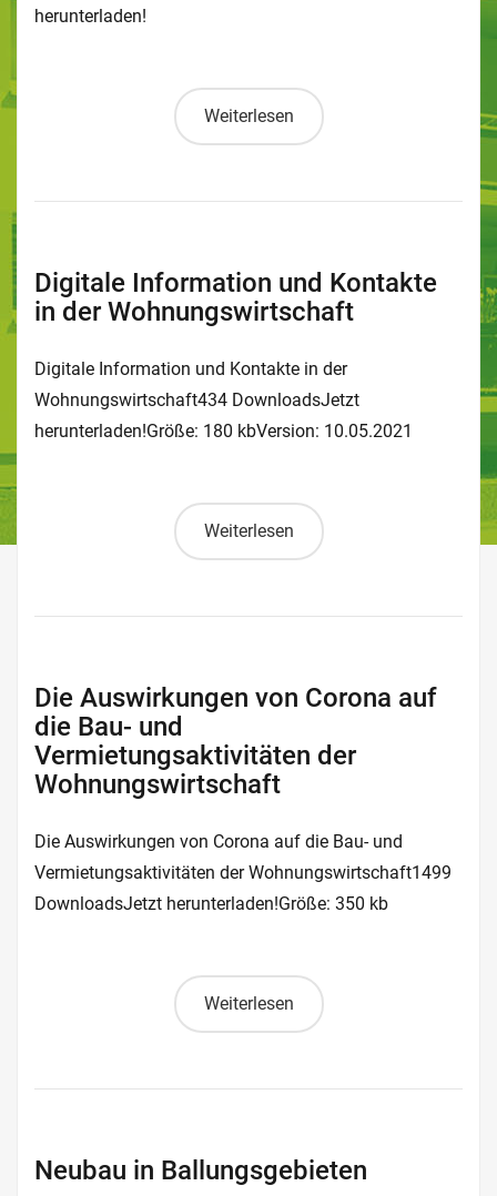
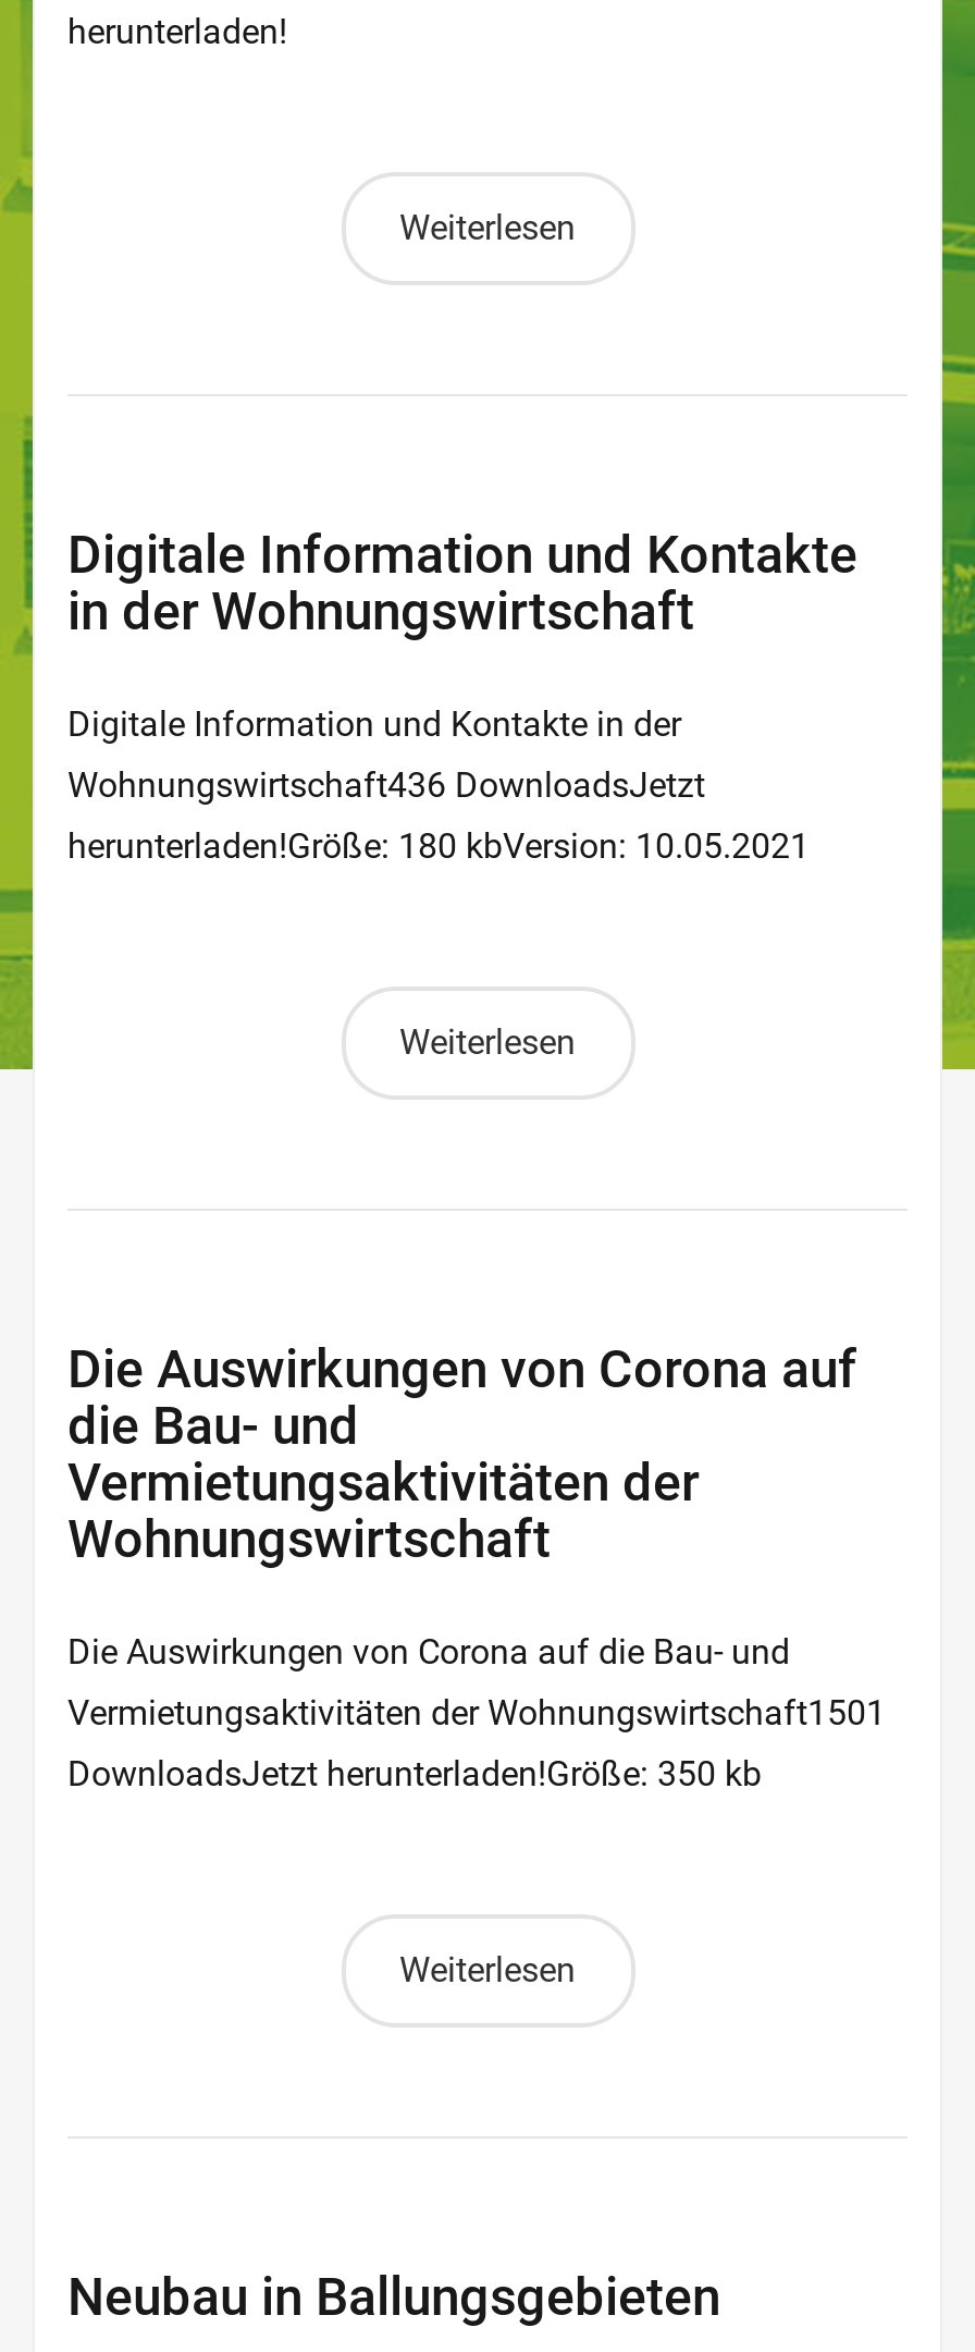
- Wohnungswirtschaft434 DownloadsJetzt
+ Wohnungswirtschaft436 DownloadsJetzt

- Vermietungsaktivitäten der Wohnungswirtschaft1499
+ Vermietungsaktivitäten der Wohnungswirtschaft1501
